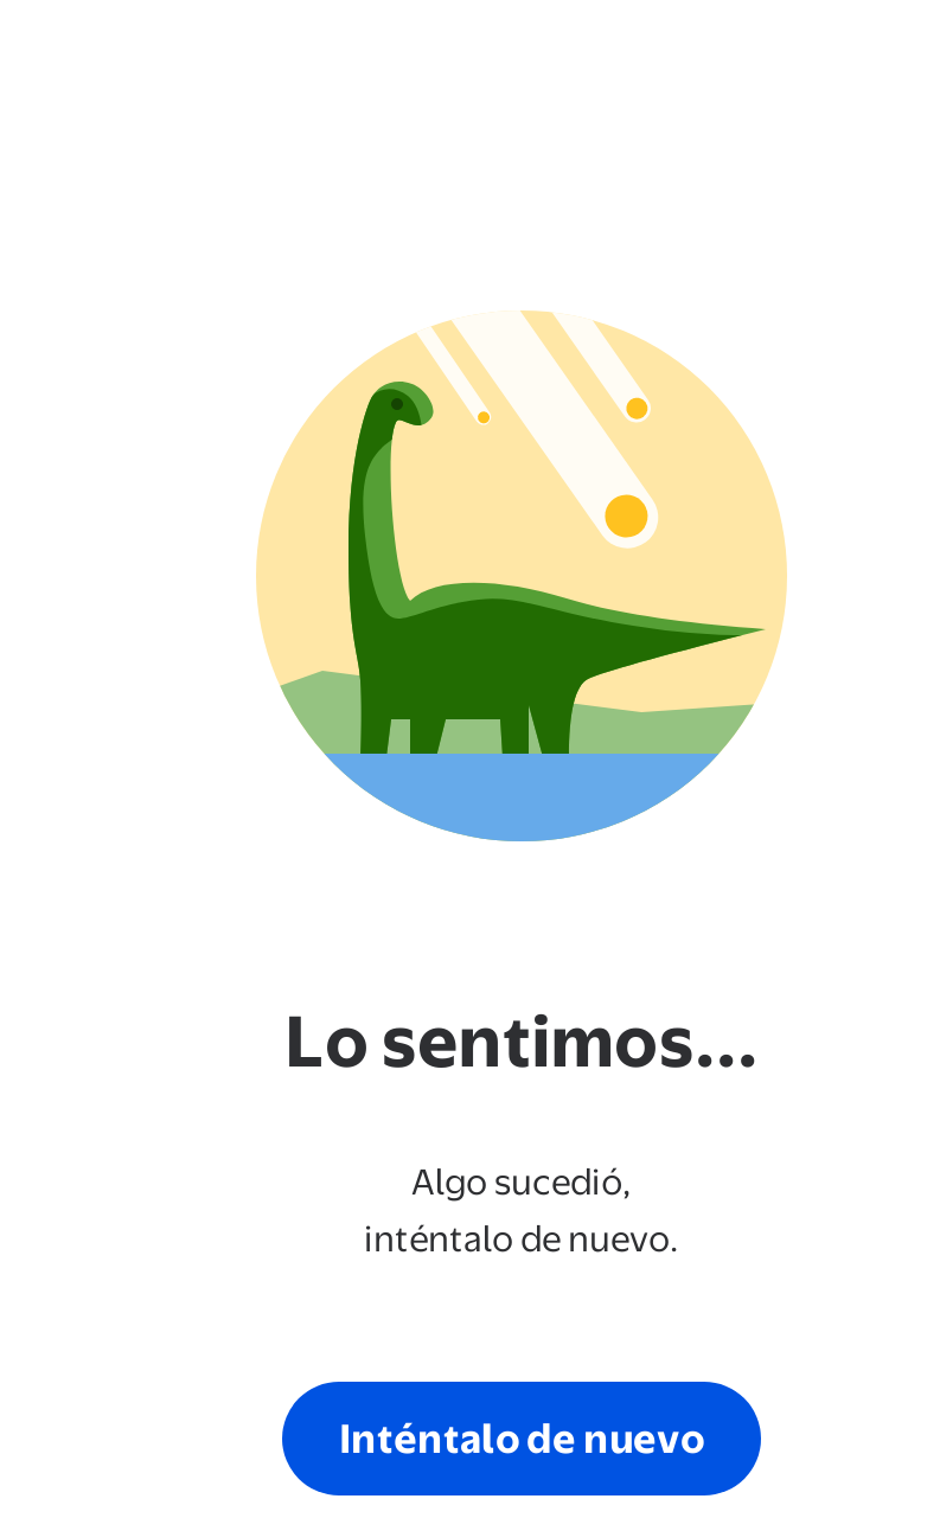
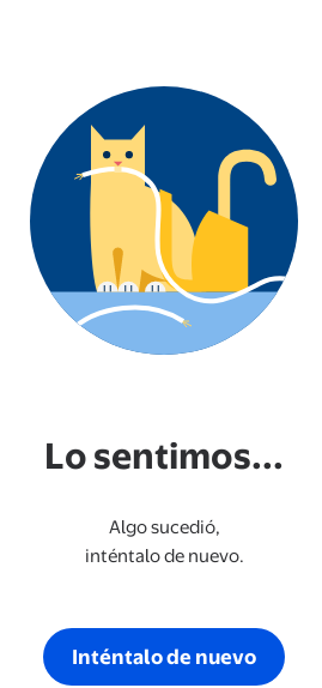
- [image]
+ [image]
